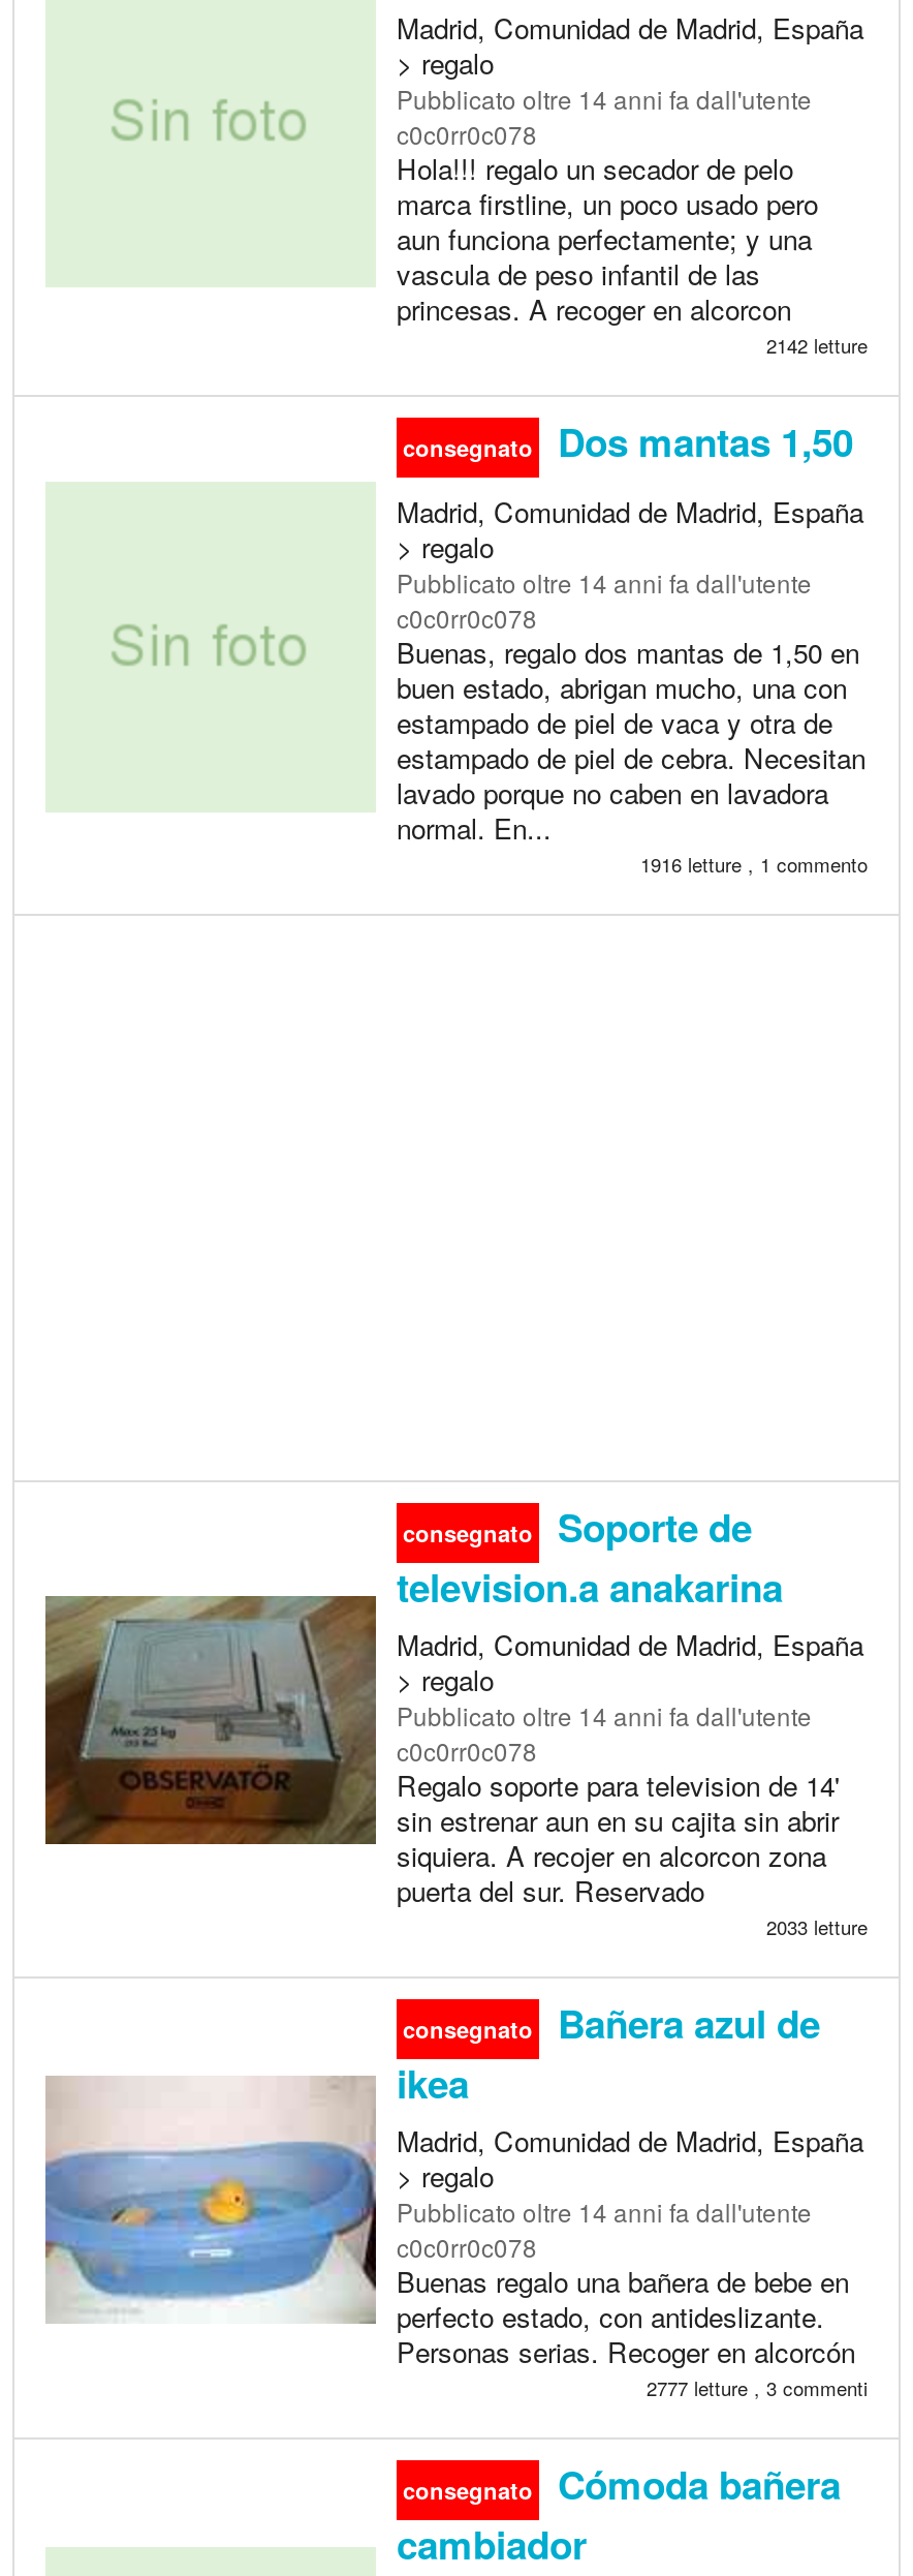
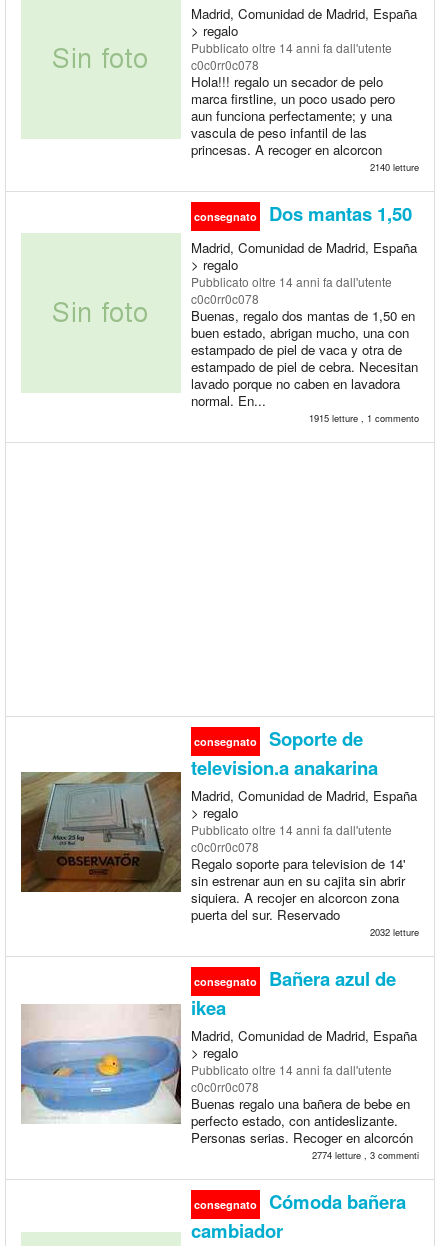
- 2142 letture
+ 2140 letture

- 1916 letture , 1 commento
+ 1915 letture , 1 commento

- 2033 letture
+ 2032 letture

- 2777 letture , 3 commenti
+ 2774 letture , 3 commenti
